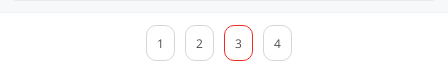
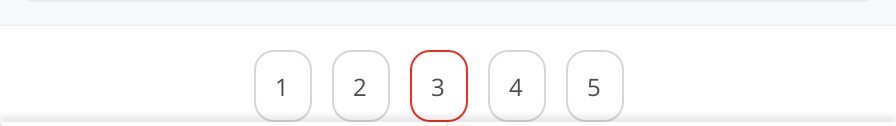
+ 5
